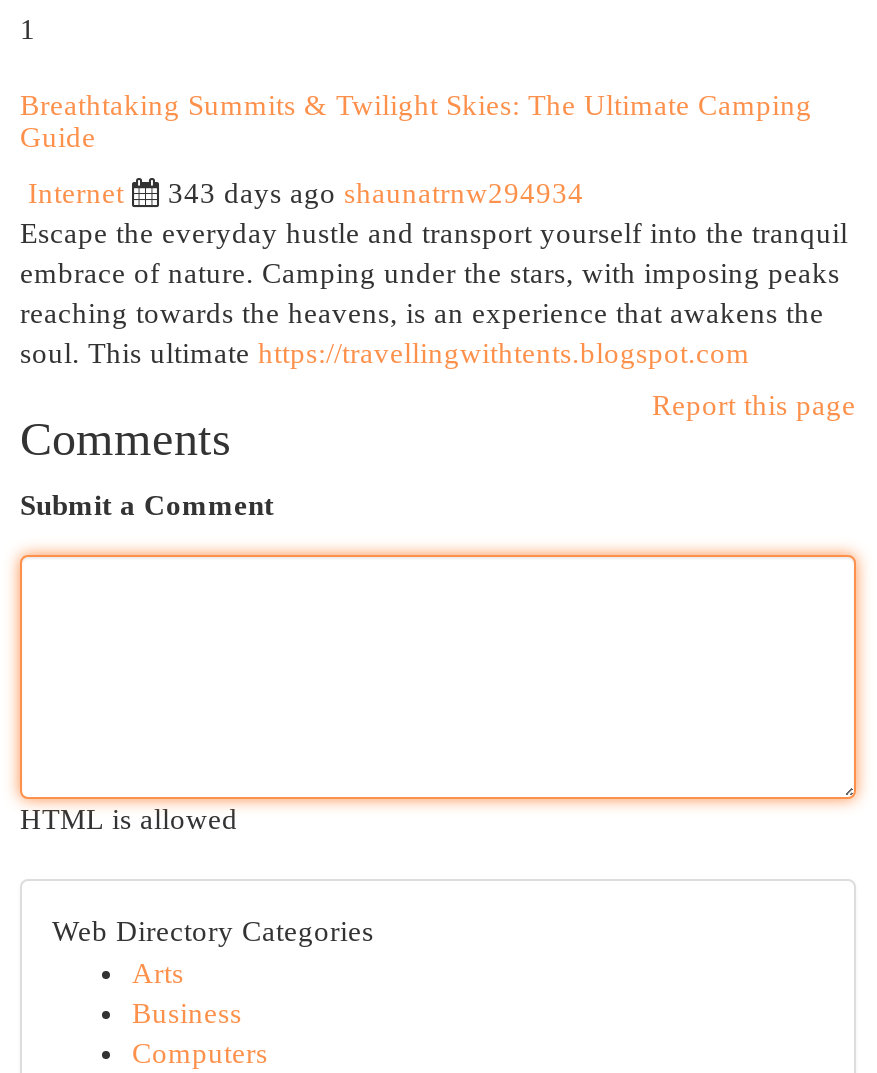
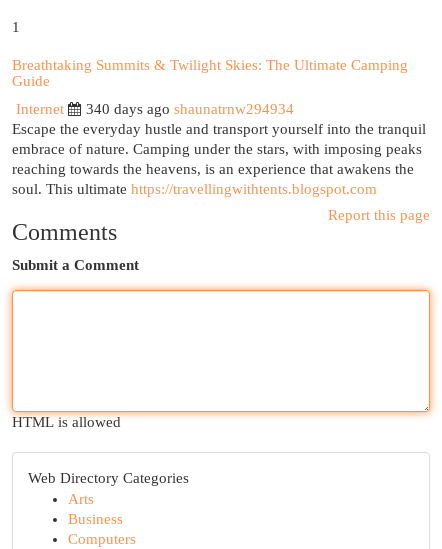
- 343 days ago shaunatrnw294934
+ 340 days ago shaunatrnw294934
